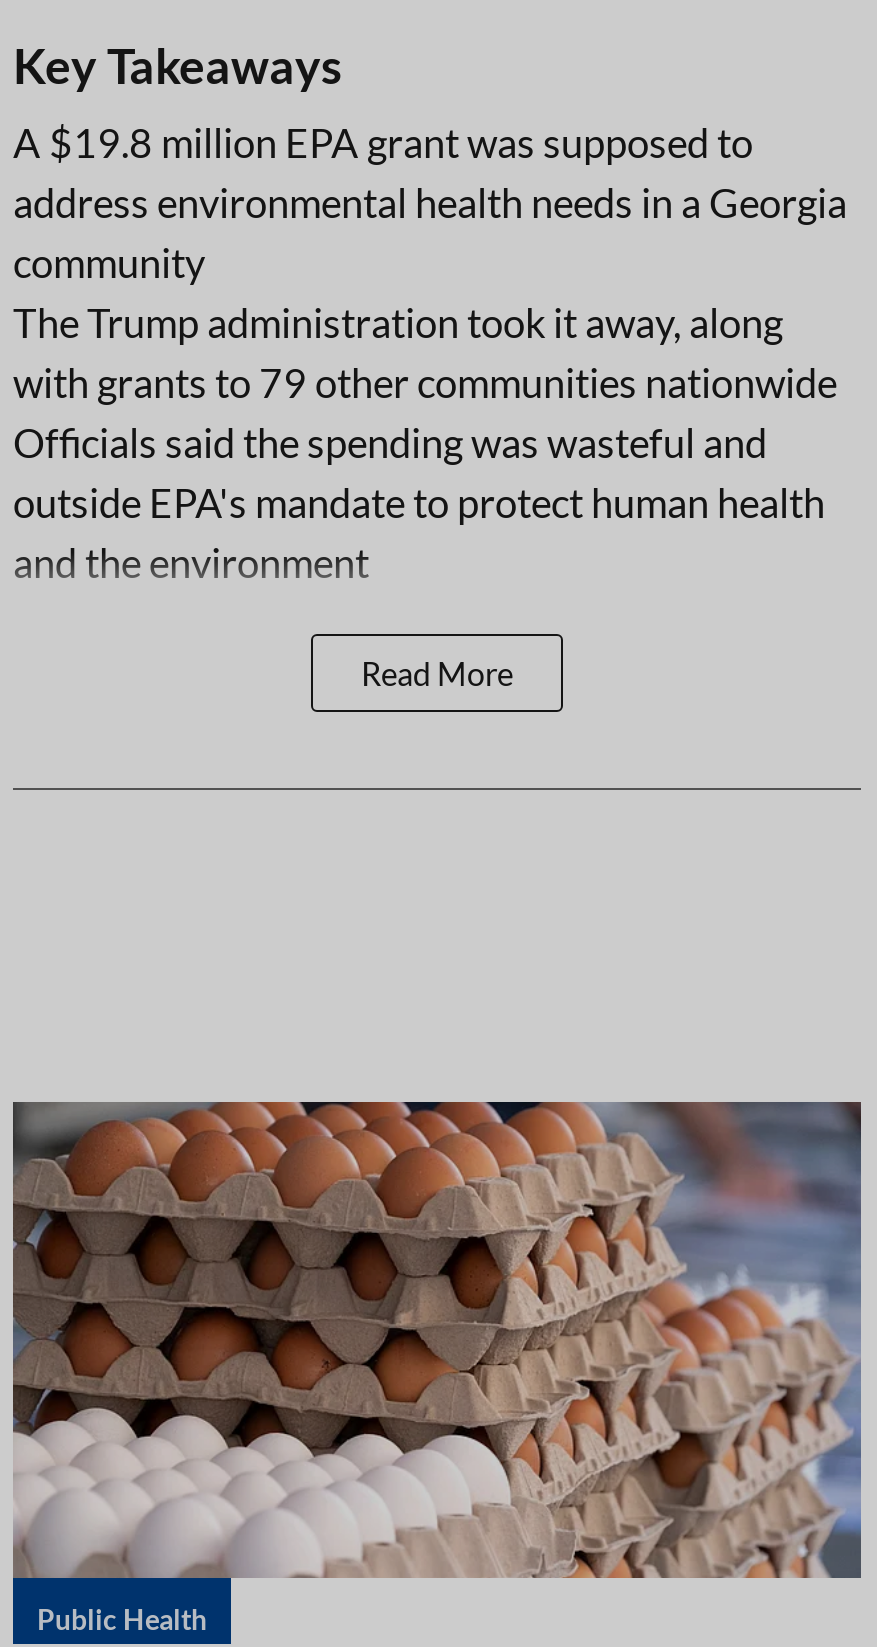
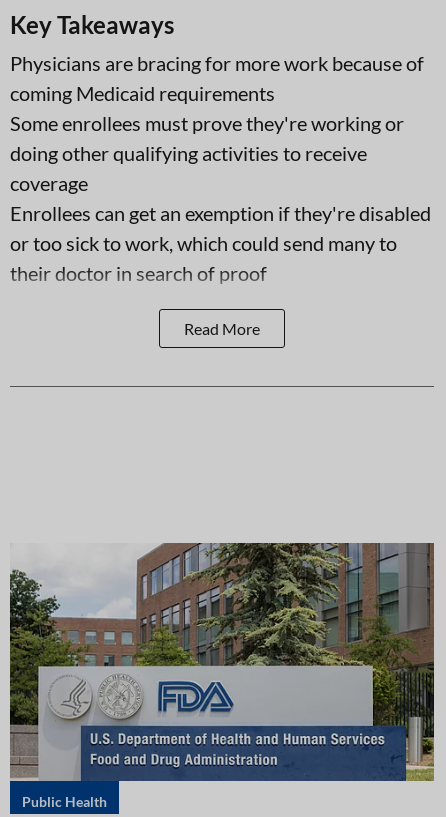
- A $19.8 million EPA grant was supposed to
- address environmental health needs in a Georgia
- community
- The Trump administration took it away, along
- with grants to 79 other communities nationwide
- Officials said the spending was wasteful and
- outside EPA's mandate to protect human health
- and the environment
+ Physicians are bracing for more work because of
+ coming Medicaid requirements
+ Some enrollees must prove they're working or
+ doing other qualifying activities to receive
+ coverage
+ Enrollees can get an exemption if they're disabled
+ or too sick to work, which could send many to
+ their doctor in search of proof

- [image]
+ [image]
